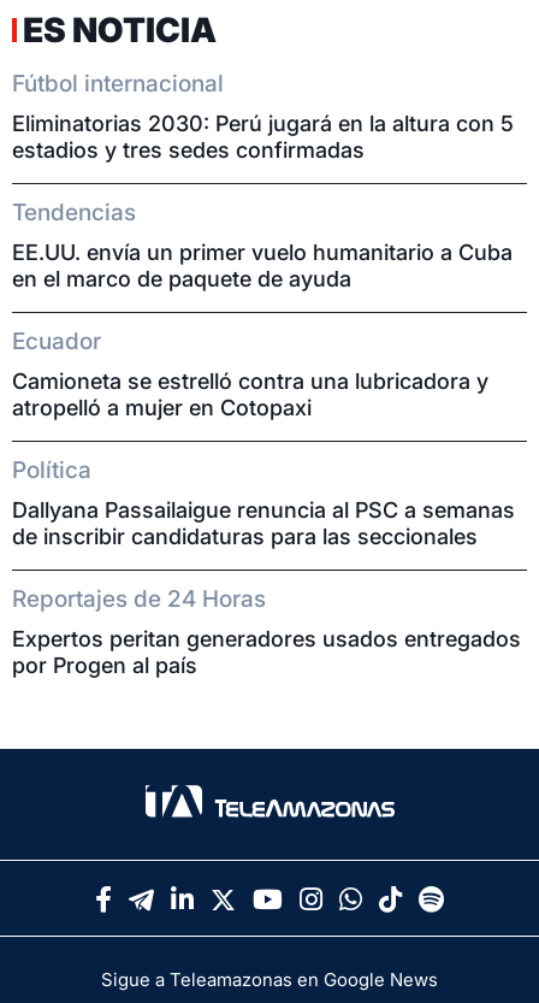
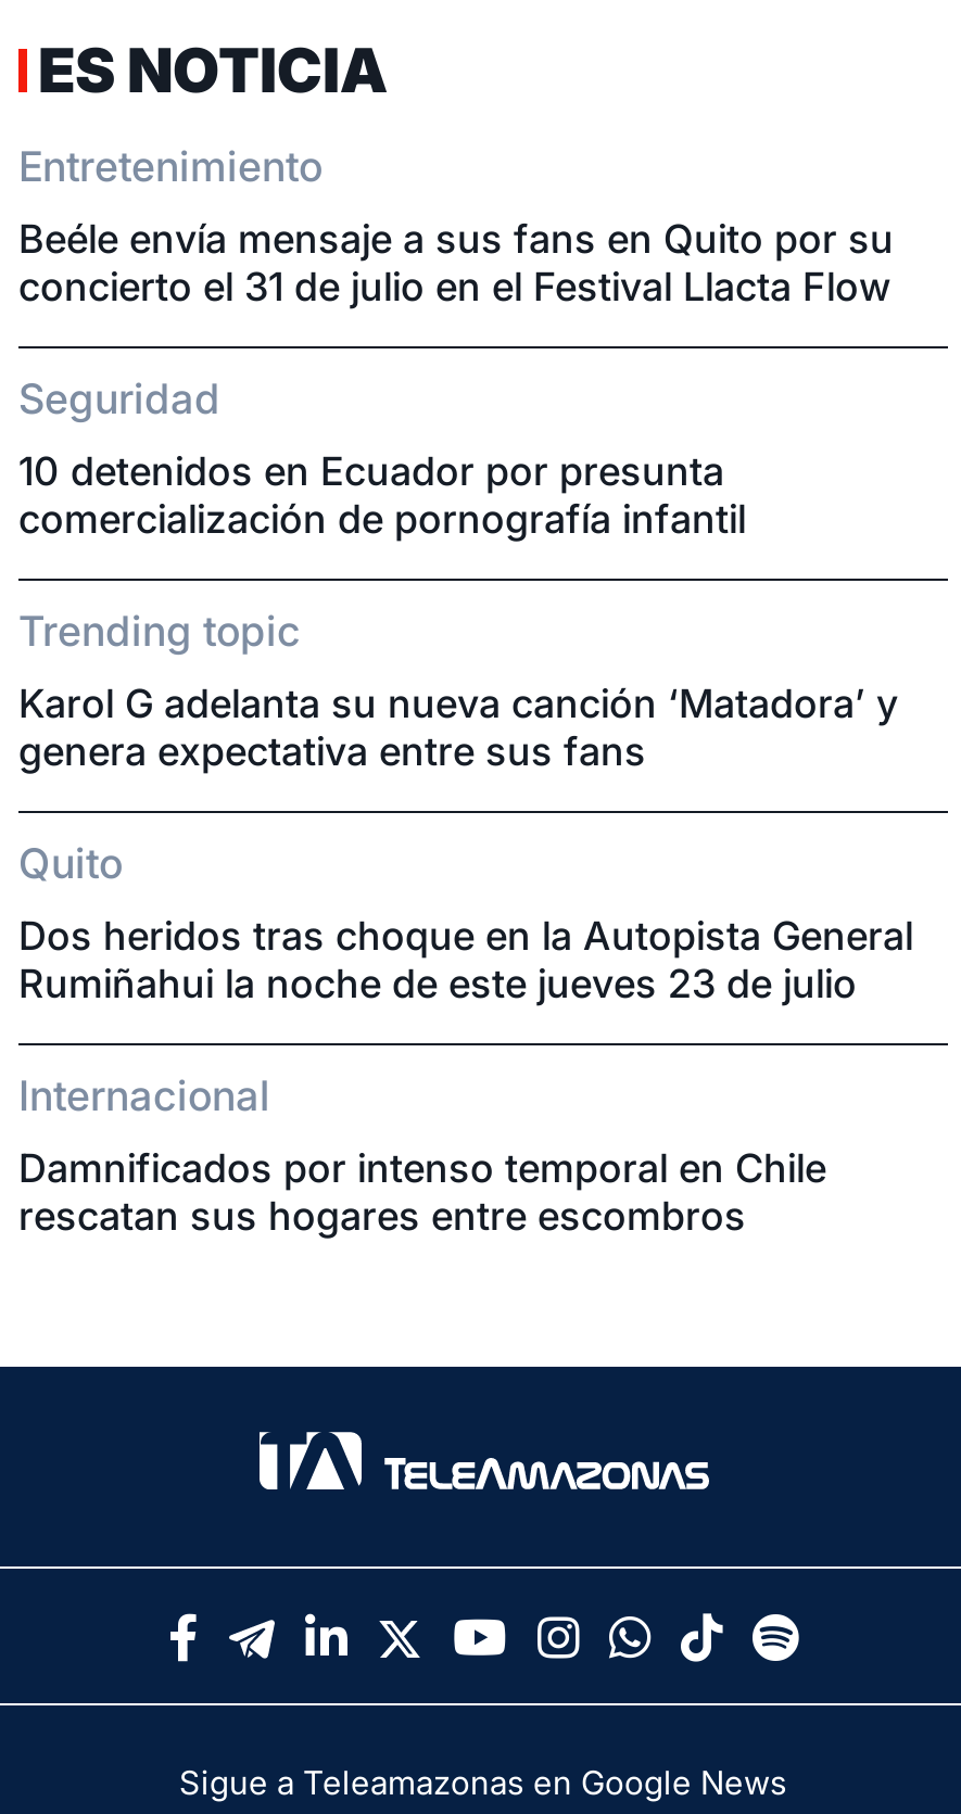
- Fútbol internacional
+ Entretenimiento

- Eliminatorias 2030: Perú jugará en la altura con 5
- estadios y tres sedes confirmadas
+ Beéle envía mensaje a sus fans en Quito por su
+ concierto el 31 de julio en el Festival Llacta Flow

- Tendencias
+ Seguridad

- EE.UU. envía un primer vuelo humanitario a Cuba
- en el marco de paquete de ayuda
+ 10 detenidos en Ecuador por presunta
+ comercialización de pornografía infantil

- Ecuador
+ Trending topic

- Camioneta se estrelló contra una lubricadora y
- atropelló a mujer en Cotopaxi
+ Karol G adelanta su nueva canción ‘Matadora’ y
+ genera expectativa entre sus fans

- Política
+ Quito

- Dallyana Passailaigue renuncia al PSC a semanas
- de inscribir candidaturas para las seccionales
+ Dos heridos tras choque en la Autopista General
+ Rumiñahui la noche de este jueves 23 de julio

- Reportajes de 24 Horas
+ Internacional

- Expertos peritan generadores usados entregados
- por Progen al país
+ Damnificados por intenso temporal en Chile
+ rescatan sus hogares entre escombros
